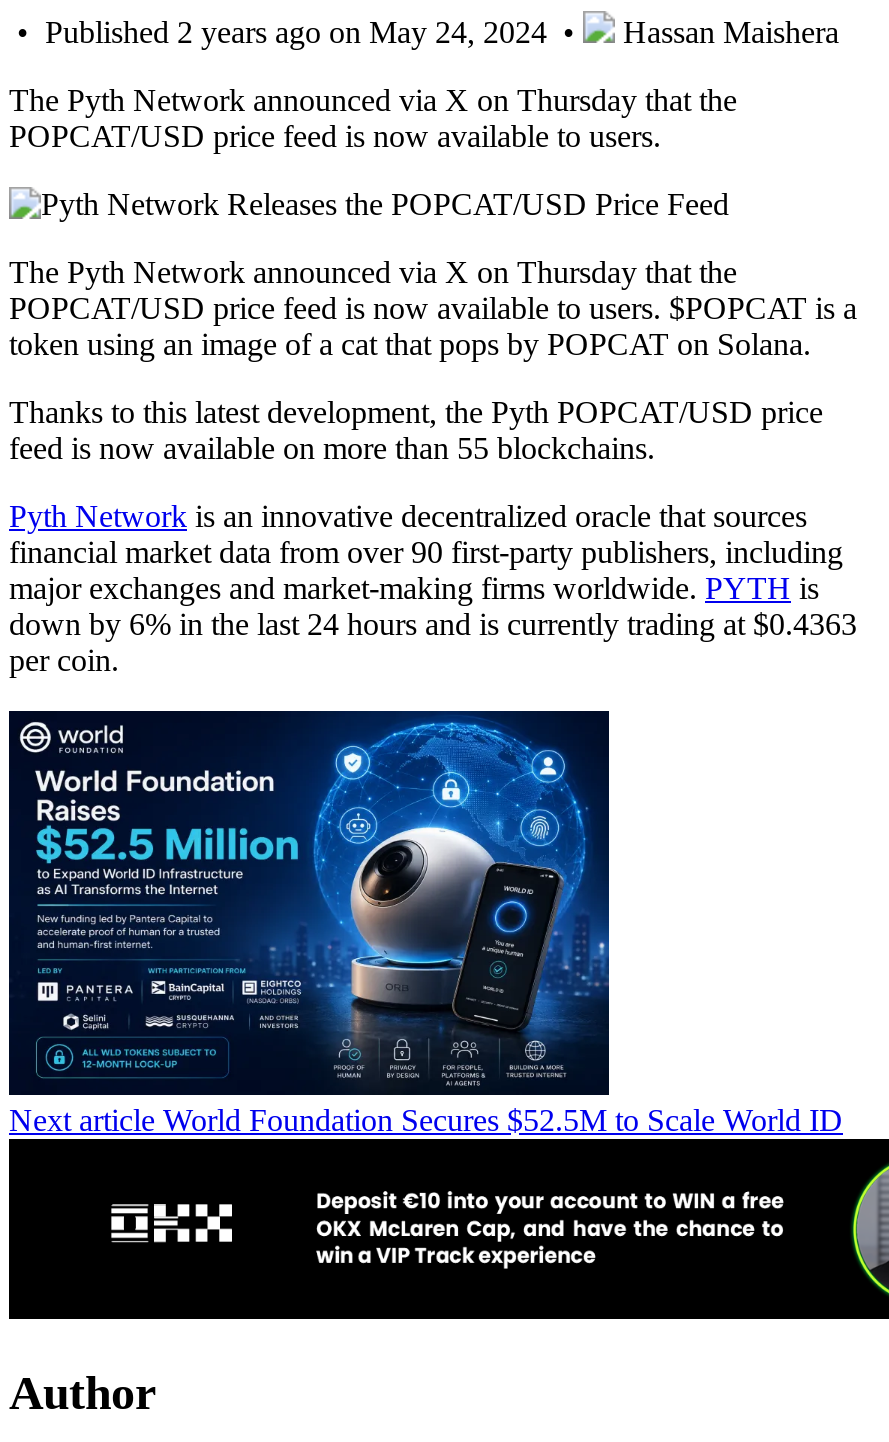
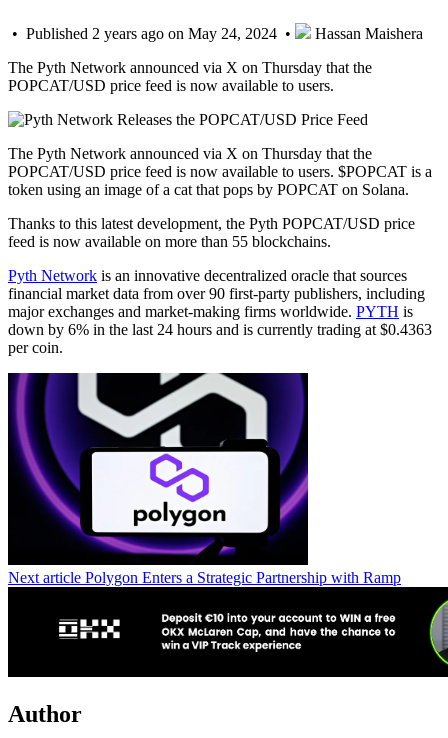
- [image]
- Next article World Foundation Secures $52.5M to Scale World ID
+ [image]
+ Next article Polygon Enters a Strategic Partnership with Ramp
